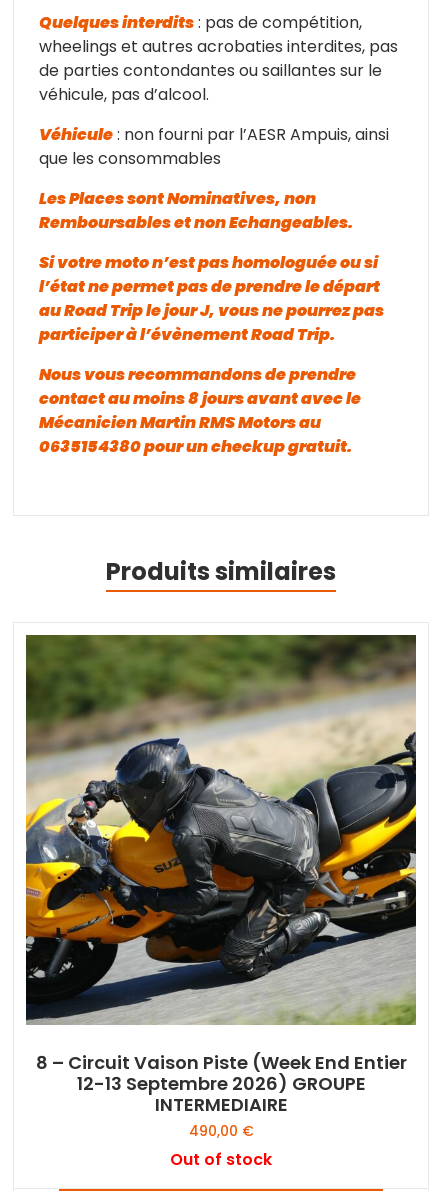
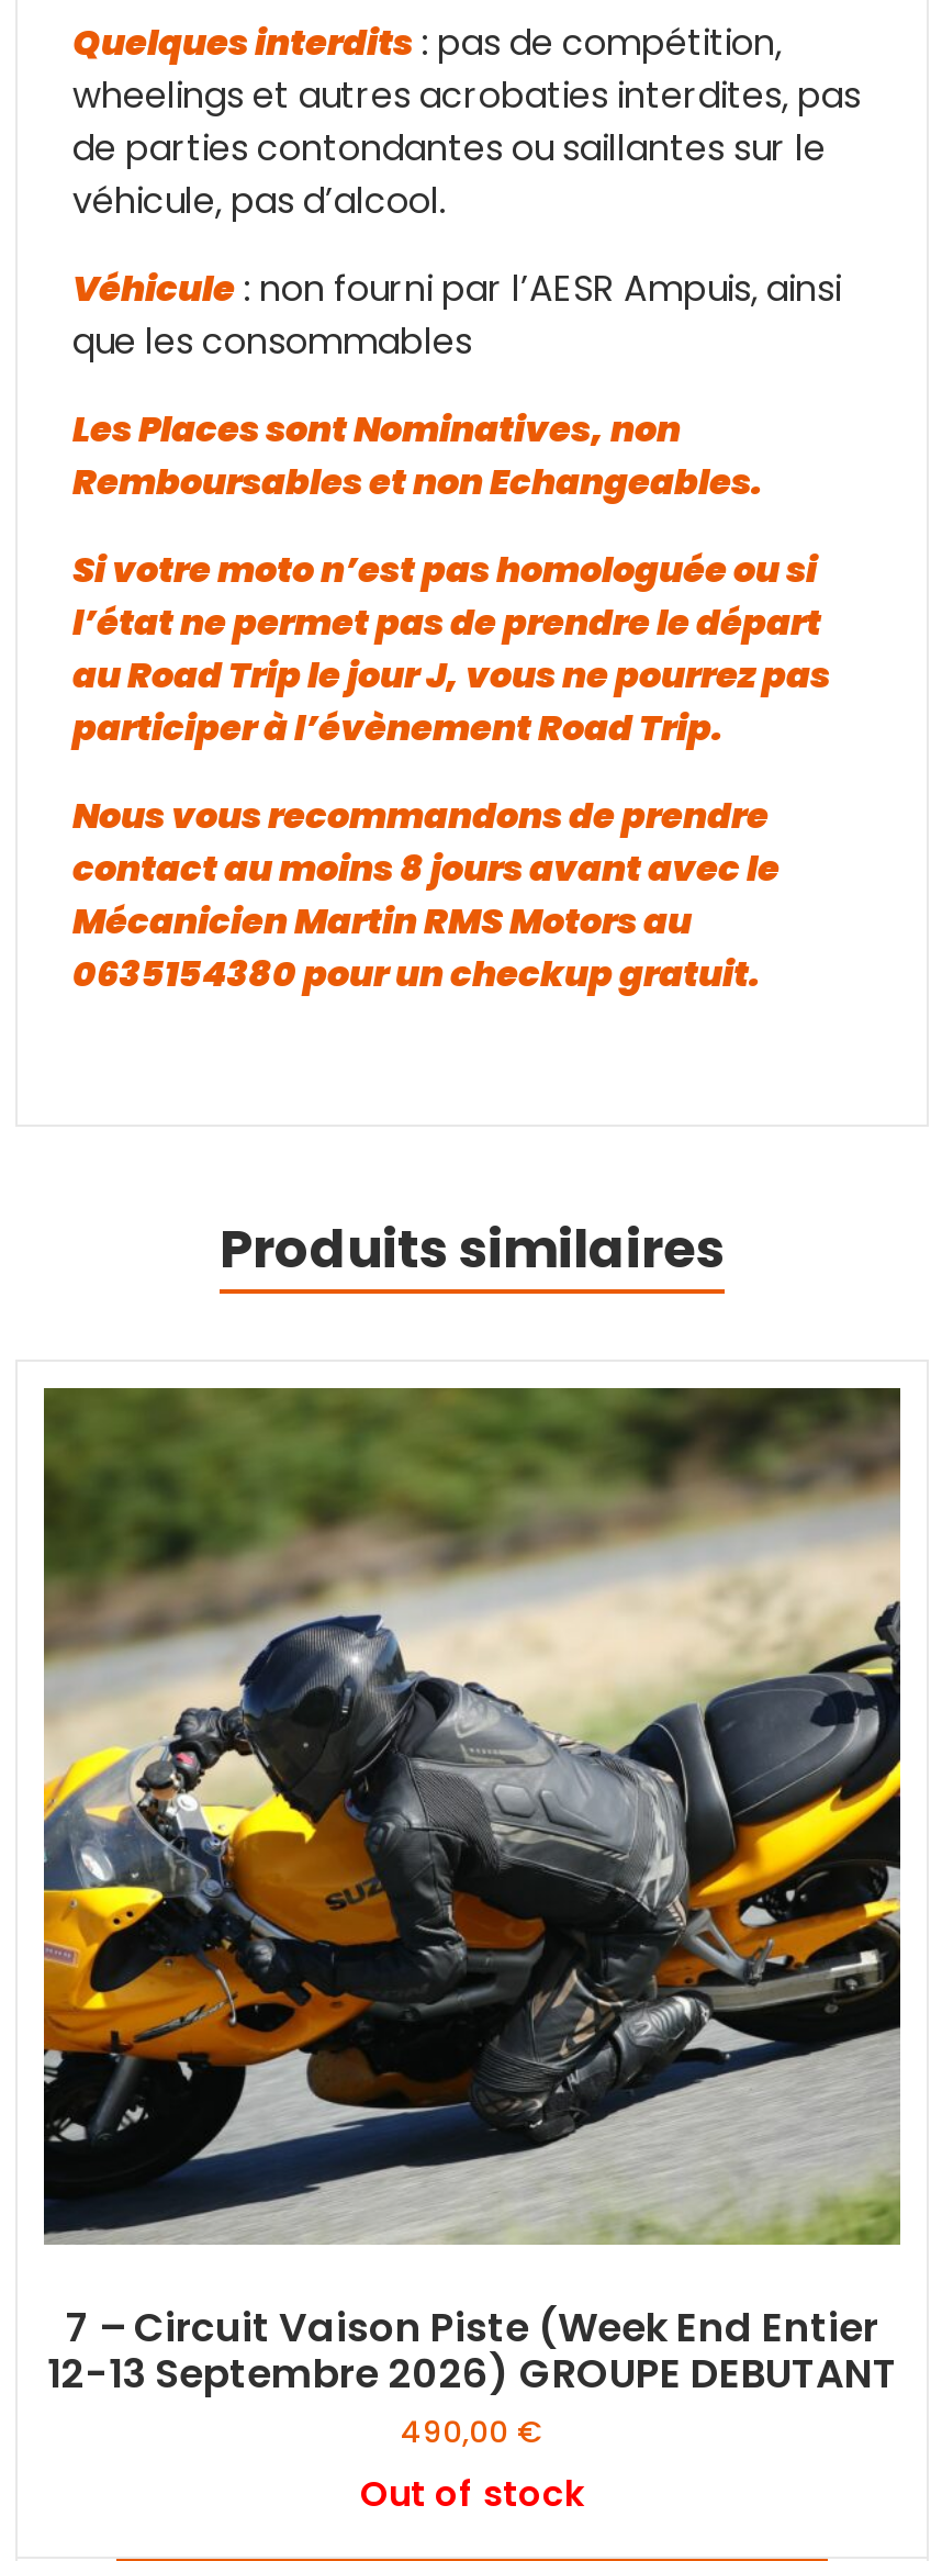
- 8 – Circuit Vaison Piste (Week End Entier
- 12-13 Septembre 2026) GROUPE
- INTERMEDIAIRE
+ 7 – Circuit Vaison Piste (Week End Entier
+ 12-13 Septembre 2026) GROUPE DEBUTANT
